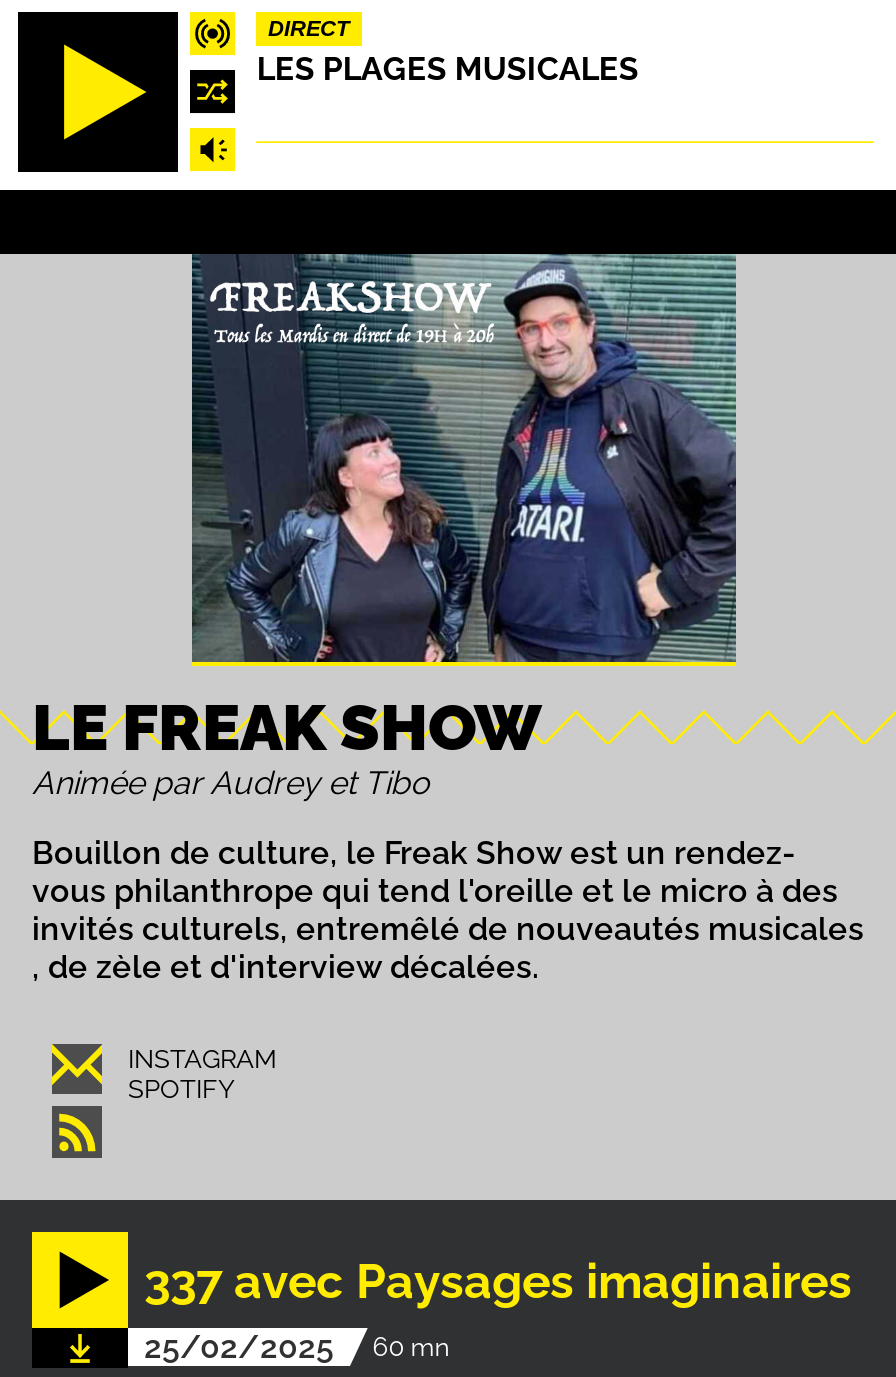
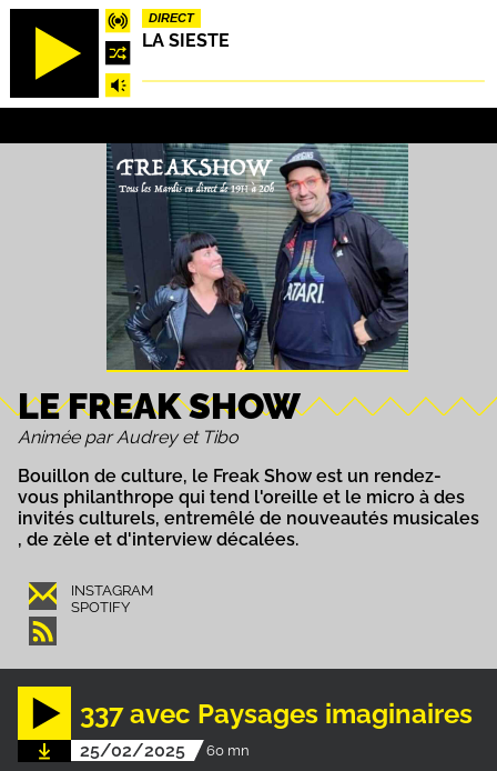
- LES PLAGES MUSICALES
+ LA SIESTE
